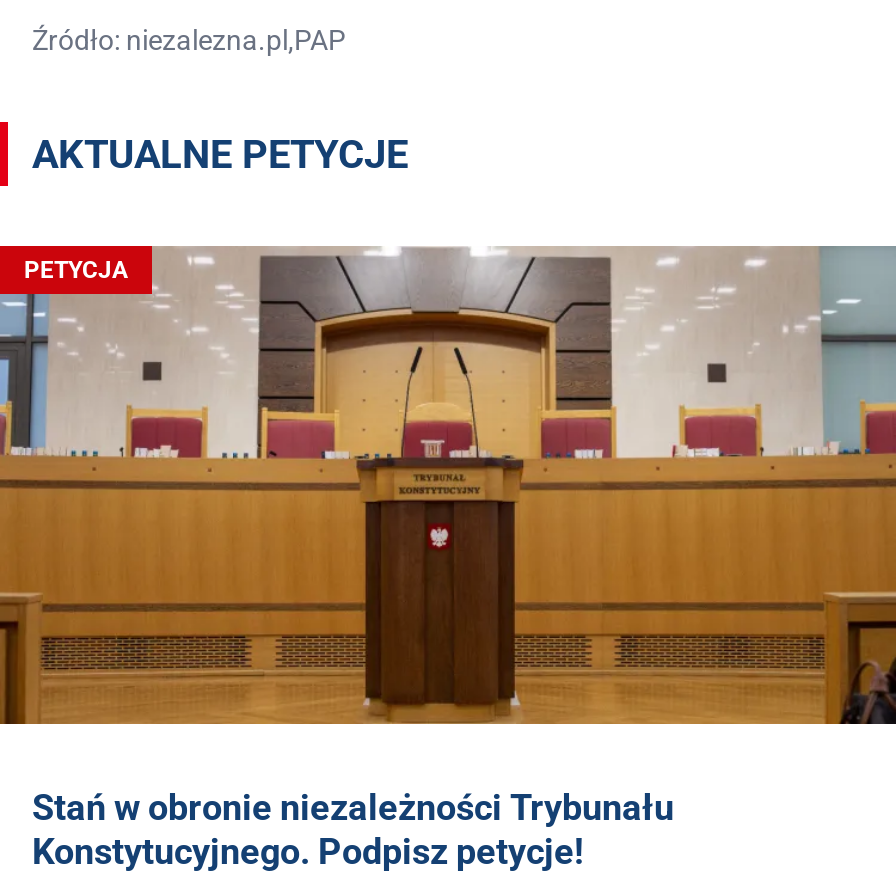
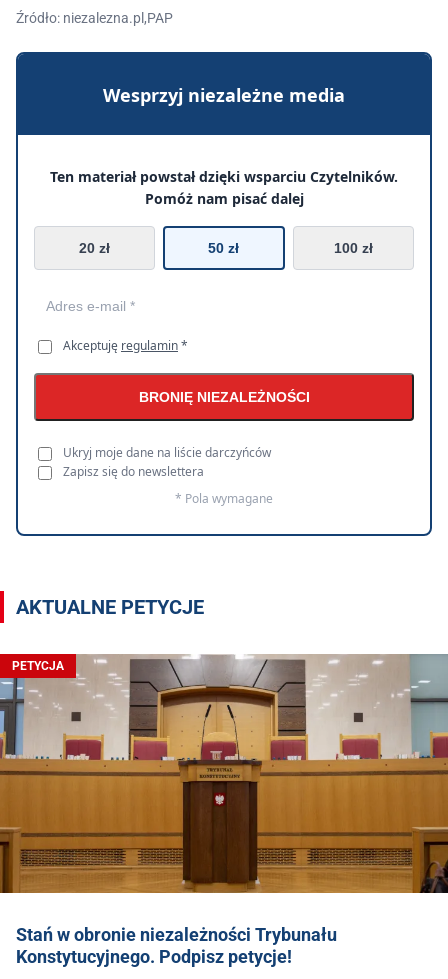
+ [image]
+ Wesprzyj niezależne media
+ Ten materiał powstał dzięki wsparciu Czytelników.
+ Pomóż nam pisać dalej
+ 20 zł
+ 50 zł
+ 100 zł

+ Akceptuję regulamin *
+ BRONIĘ NIEZALEŻNOŚCI
+ Ukryj moje dane na liście darczyńców
+ Zapisz się do newslettera
+ * Pola wymagane
